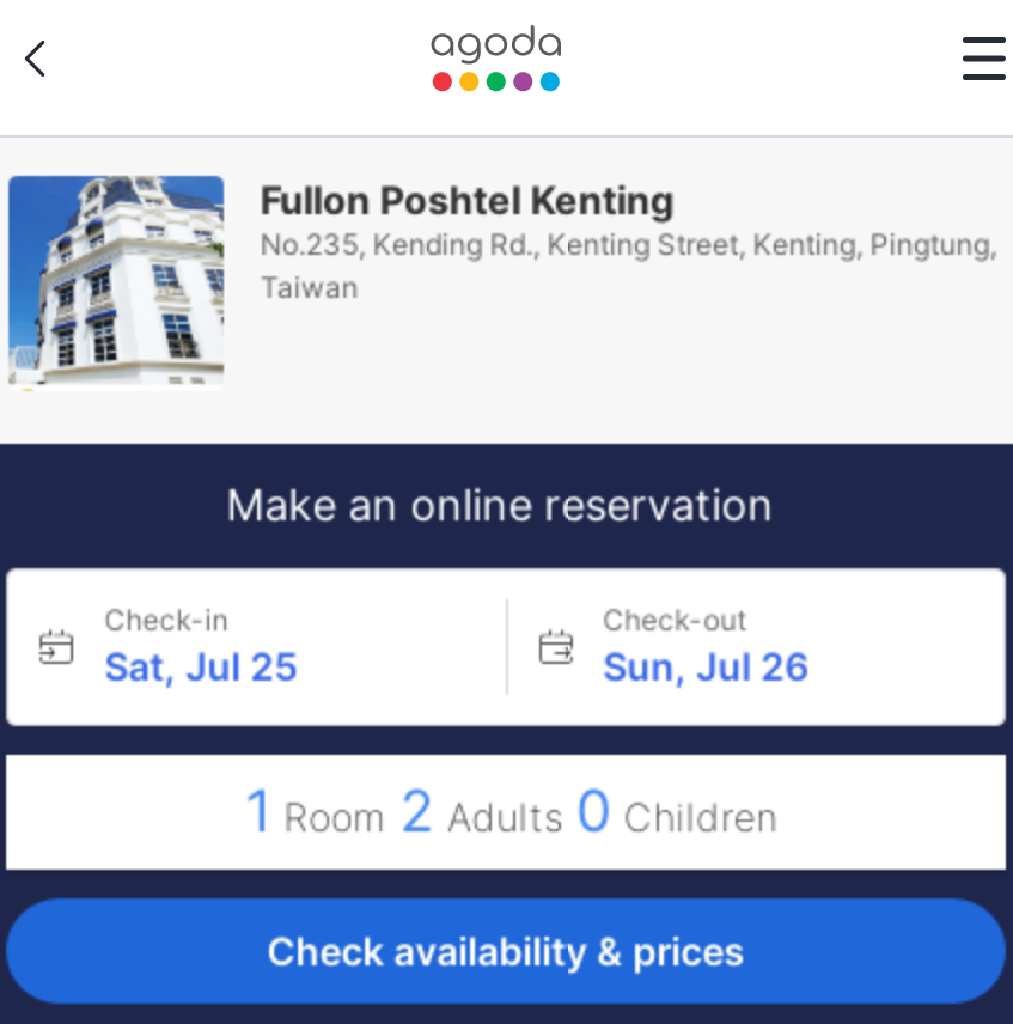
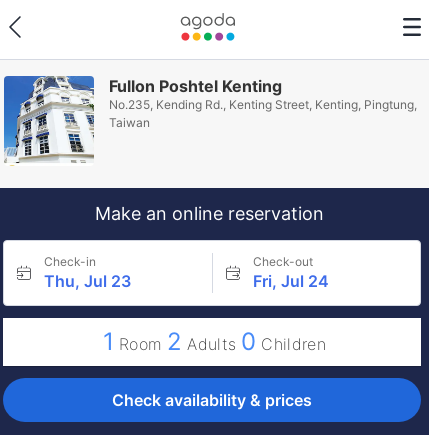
- Sat, Jul 25
+ Thu, Jul 23

- Sun, Jul 26
+ Fri, Jul 24
